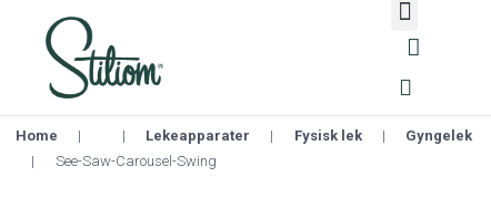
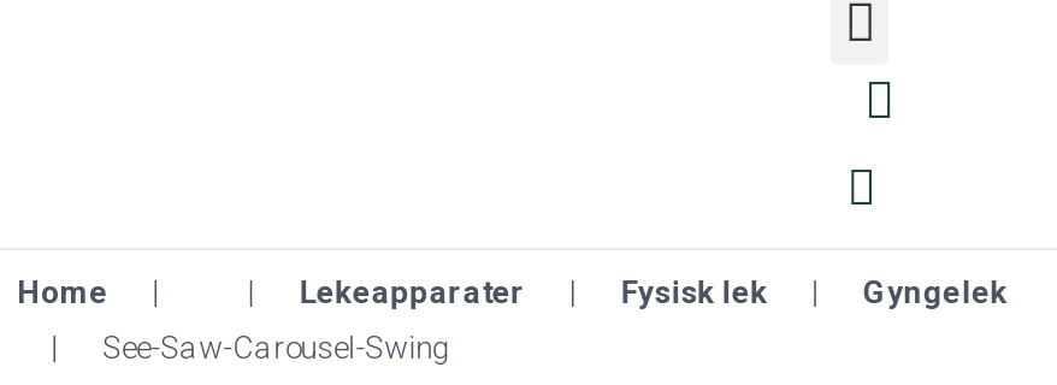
- [image]
